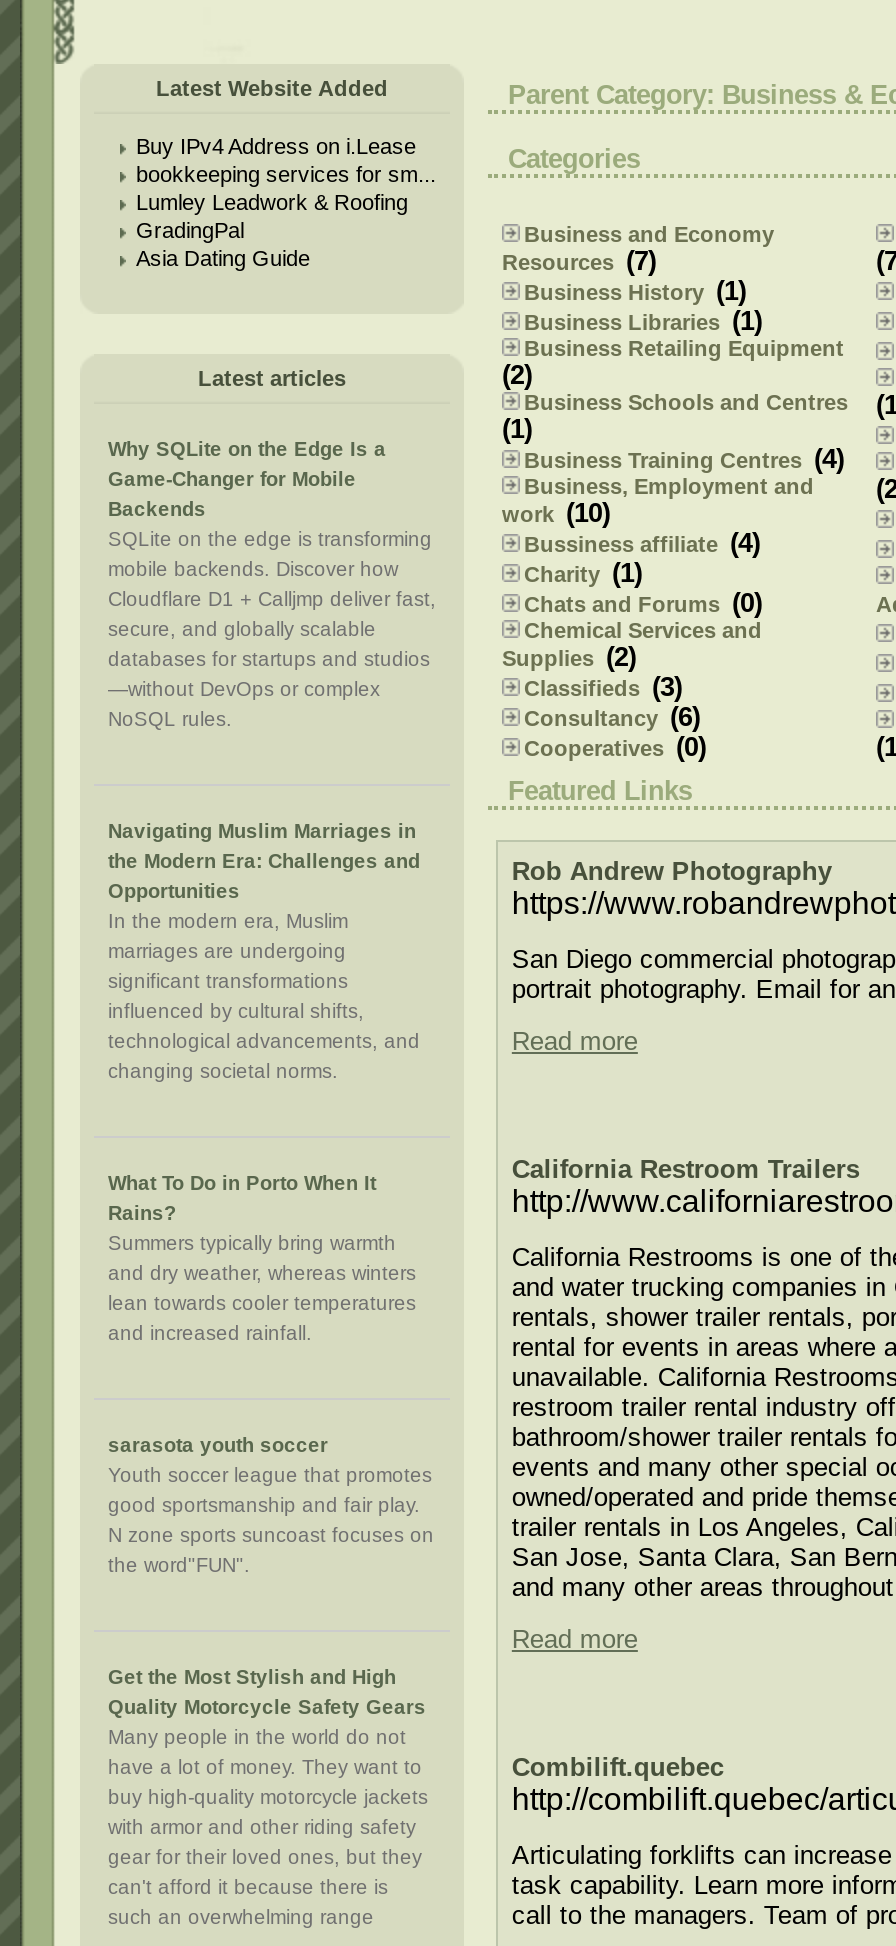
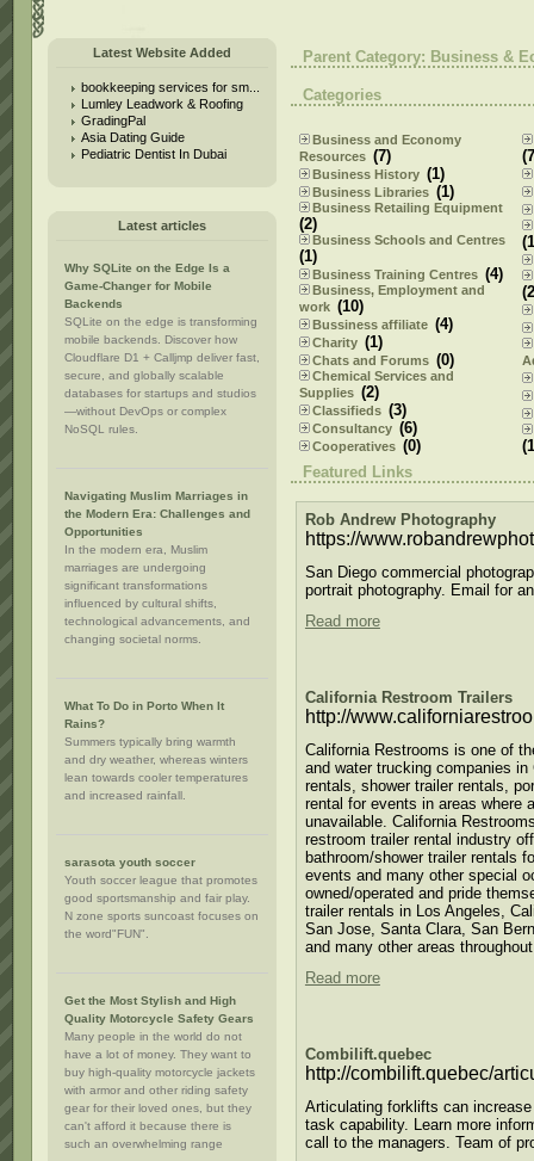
- Buy IPv4 Address on i.Lease

+ Pediatric Dentist In Dubai
